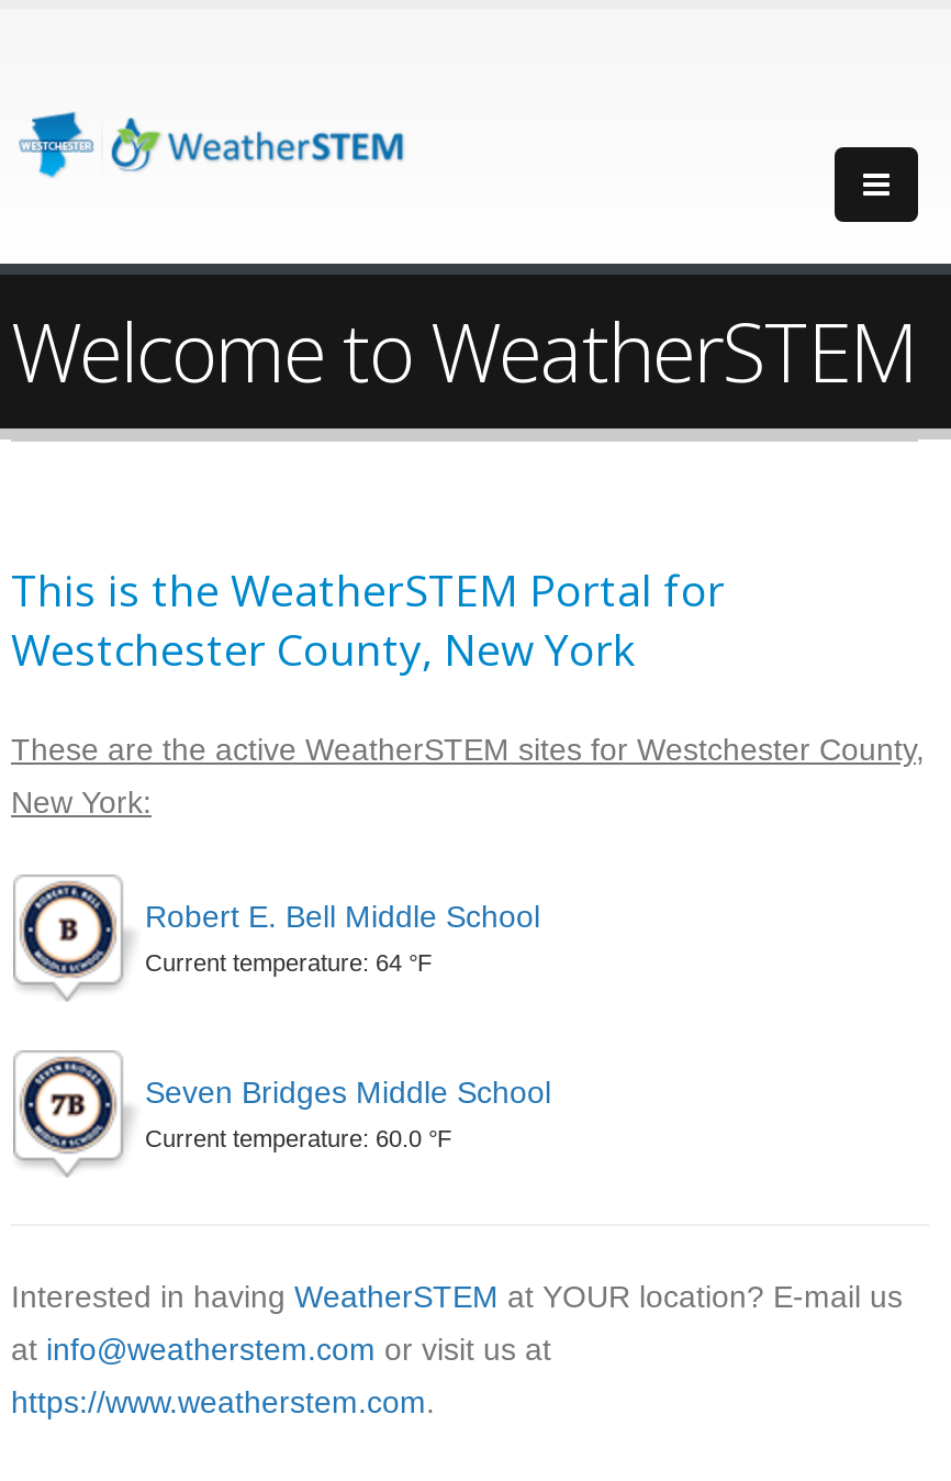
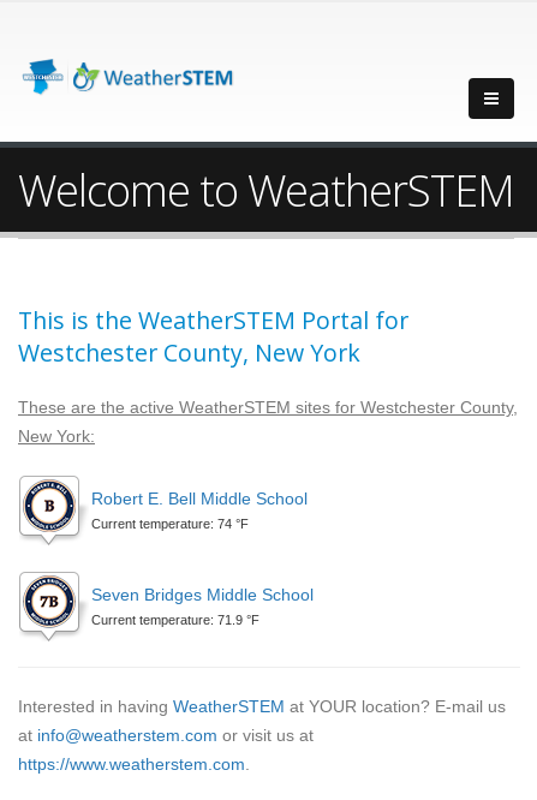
- Current temperature: 64 °F
+ Current temperature: 74 °F

- Current temperature: 60.0 °F
+ Current temperature: 71.9 °F
